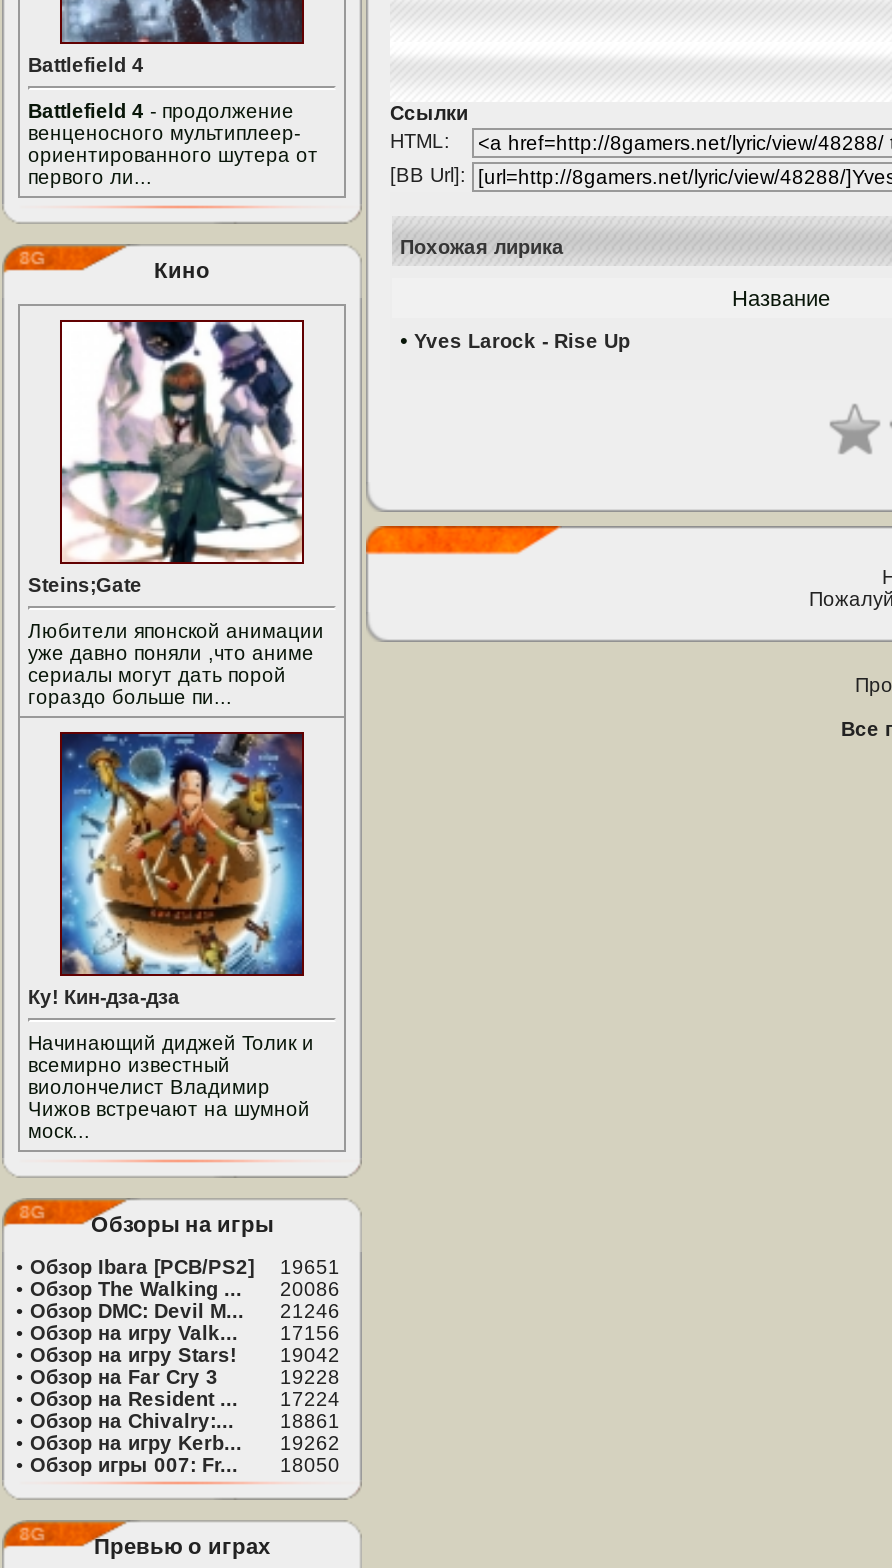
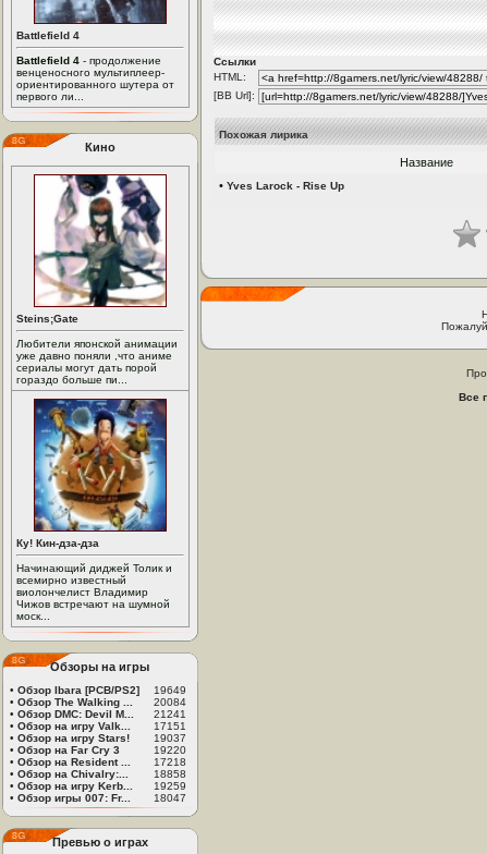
- • Обзор Ibara [PCB/PS2] 19651
+ • Обзор Ibara [PCB/PS2] 19649

- • Обзор The Walking ... 20086
+ • Обзор The Walking ... 20084

- • Обзор DMC: Devil M... 21246
+ • Обзор DMC: Devil M... 21241

- • Обзор на игру Valk... 17156
+ • Обзор на игру Valk... 17151

- • Обзор на игру Stars! 19042
+ • Обзор на игру Stars! 19037

- 19228
+ 19220

- • Обзор на Resident ... 17224
+ • Обзор на Resident ... 17218

- 18861
+ 18858

- • Обзор на игру Kerb... 19262
+ • Обзор на игру Kerb... 19259

- • Обзор игры 007: Fr... 18050
+ • Обзор игры 007: Fr... 18047
